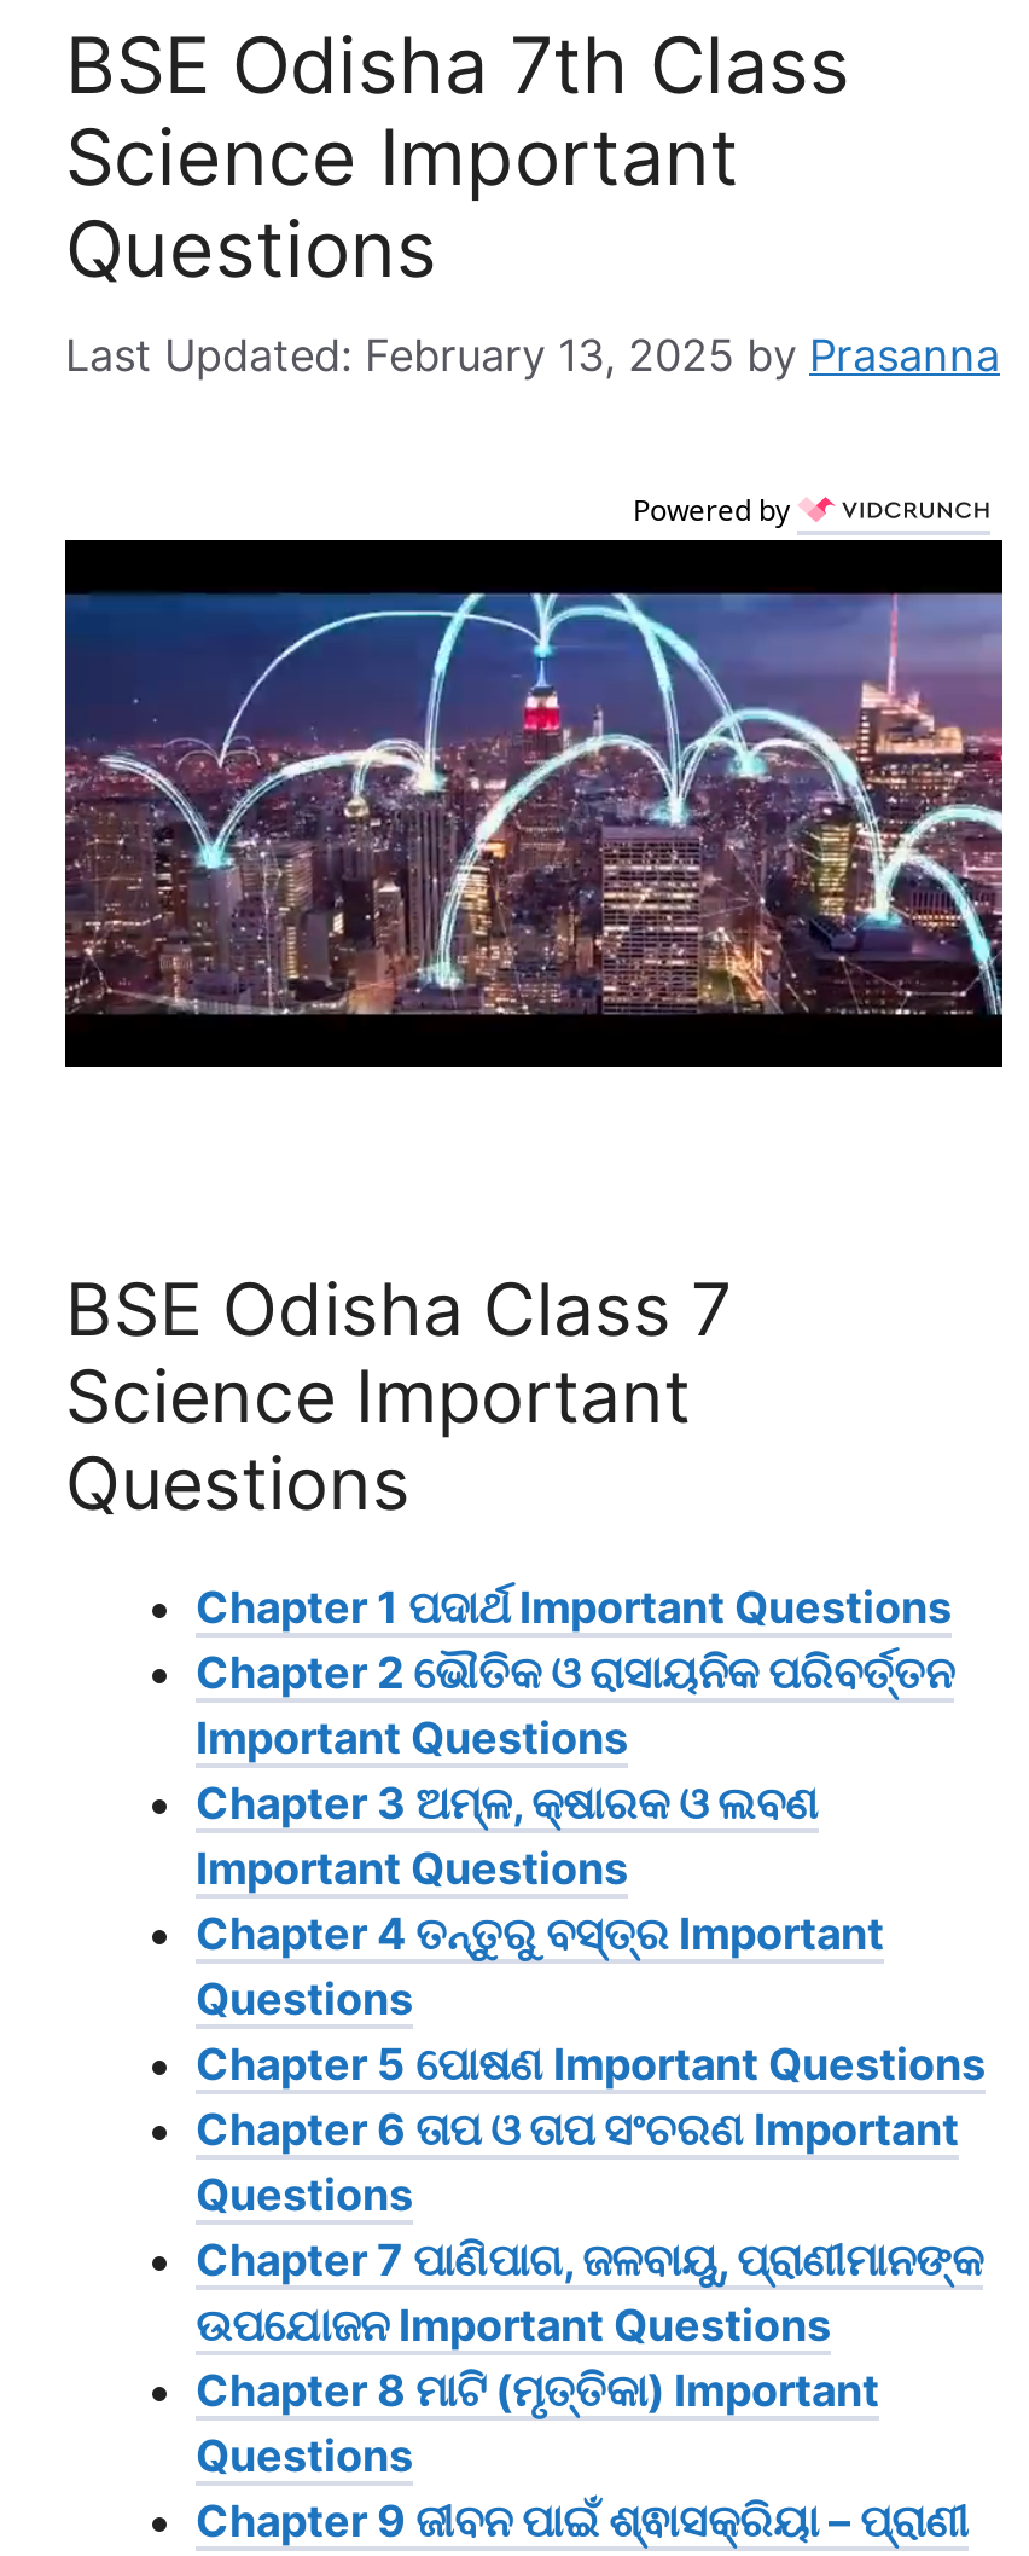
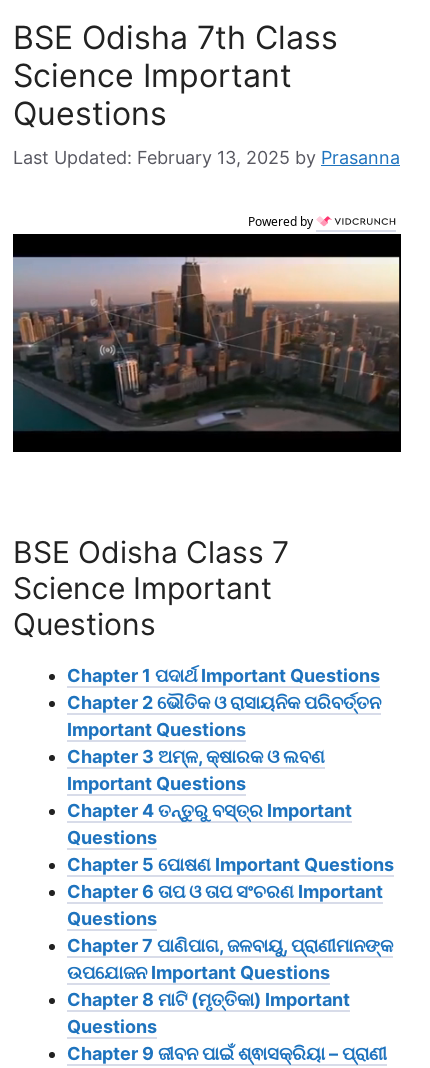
- [image]
+ [image]
